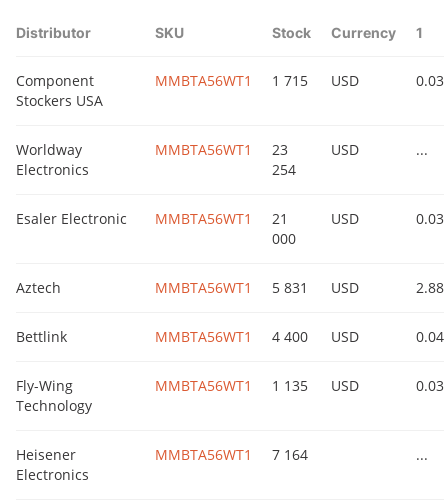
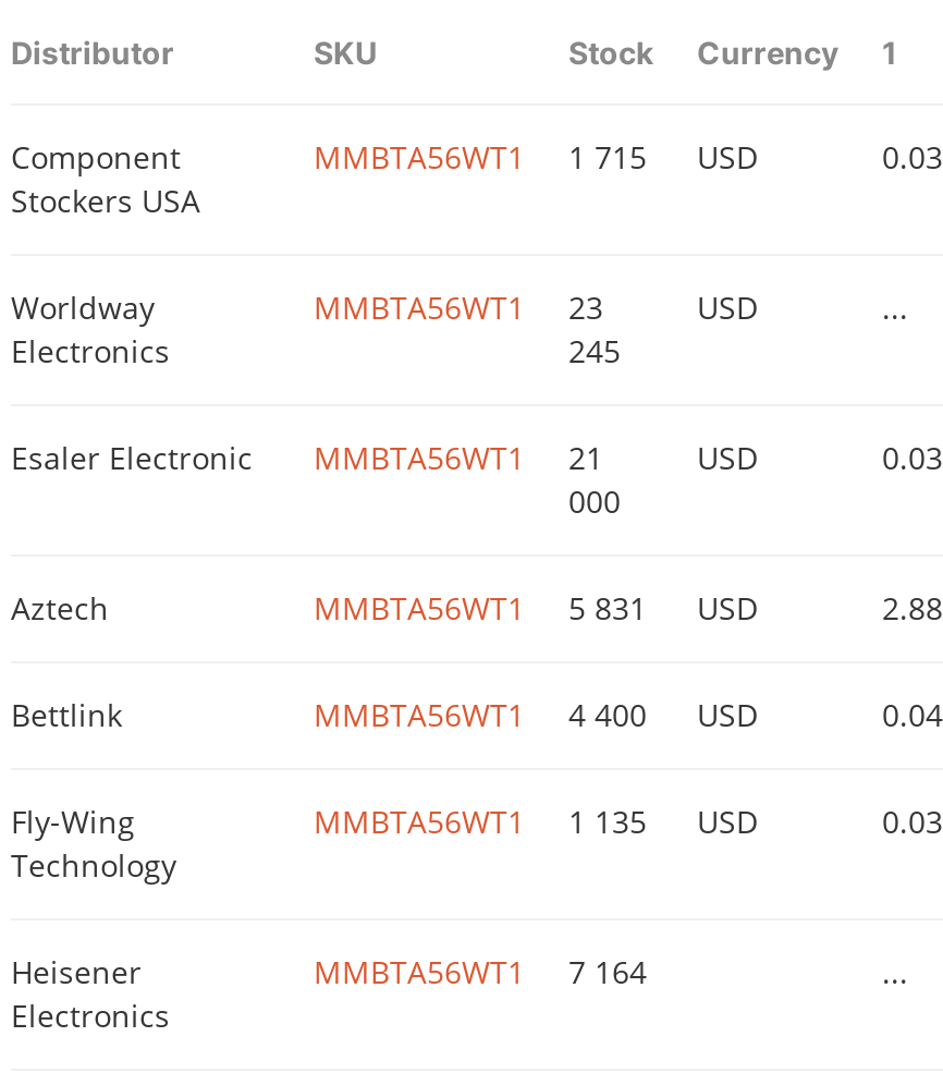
- 254
+ 245
